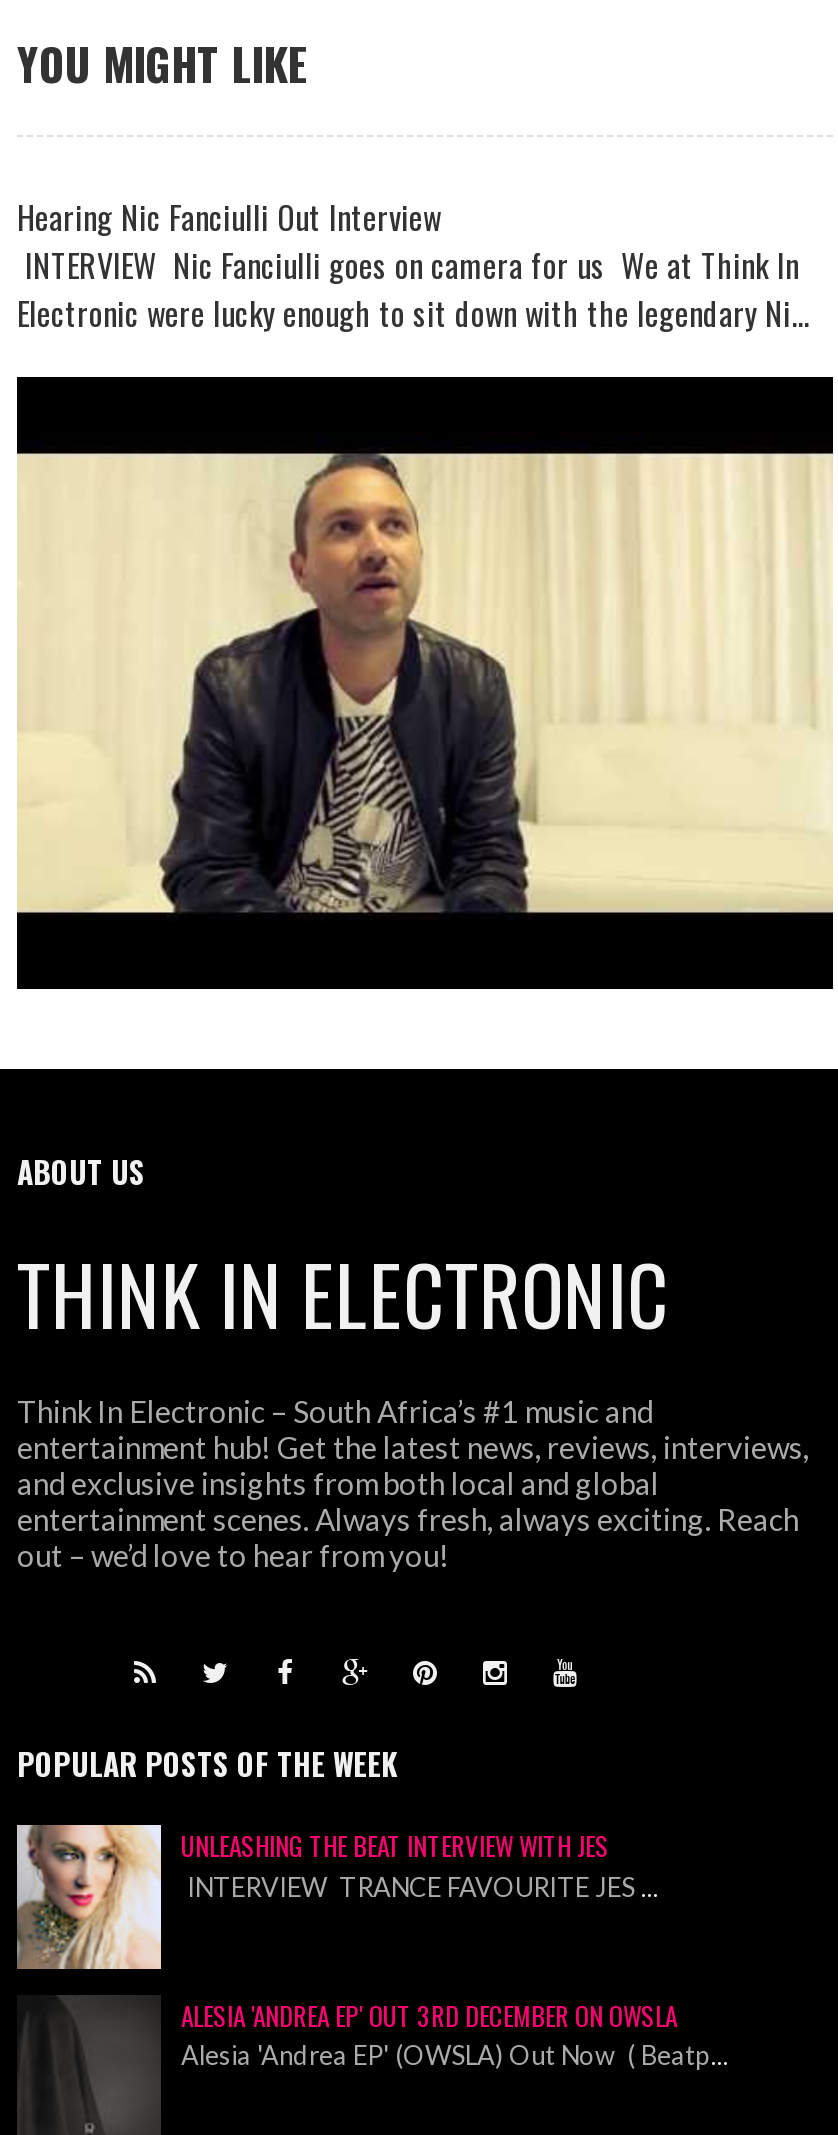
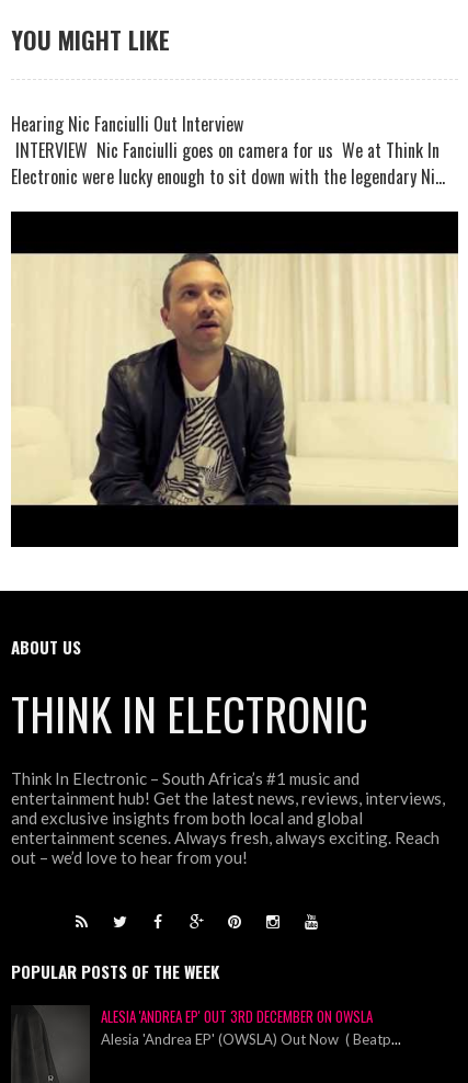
- [image]
- UNLEASHING THE BEAT INTERVIEW WITH JES
- INTERVIEW TRANCE FAVOURITE JES...
